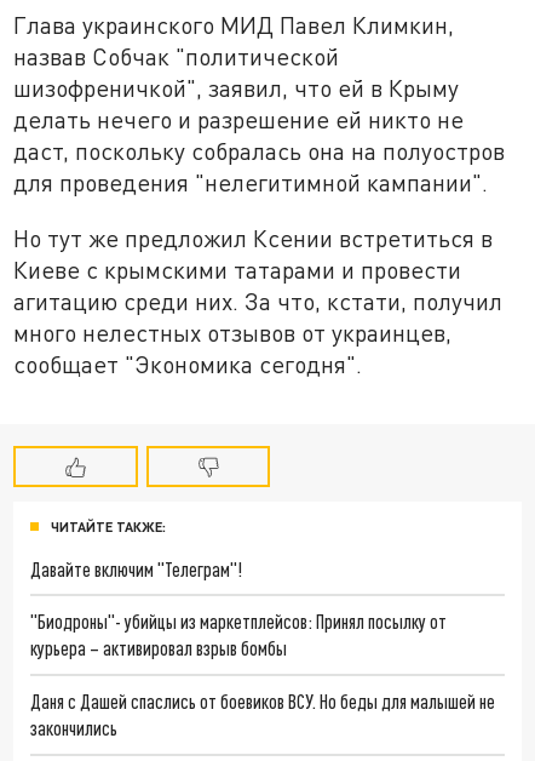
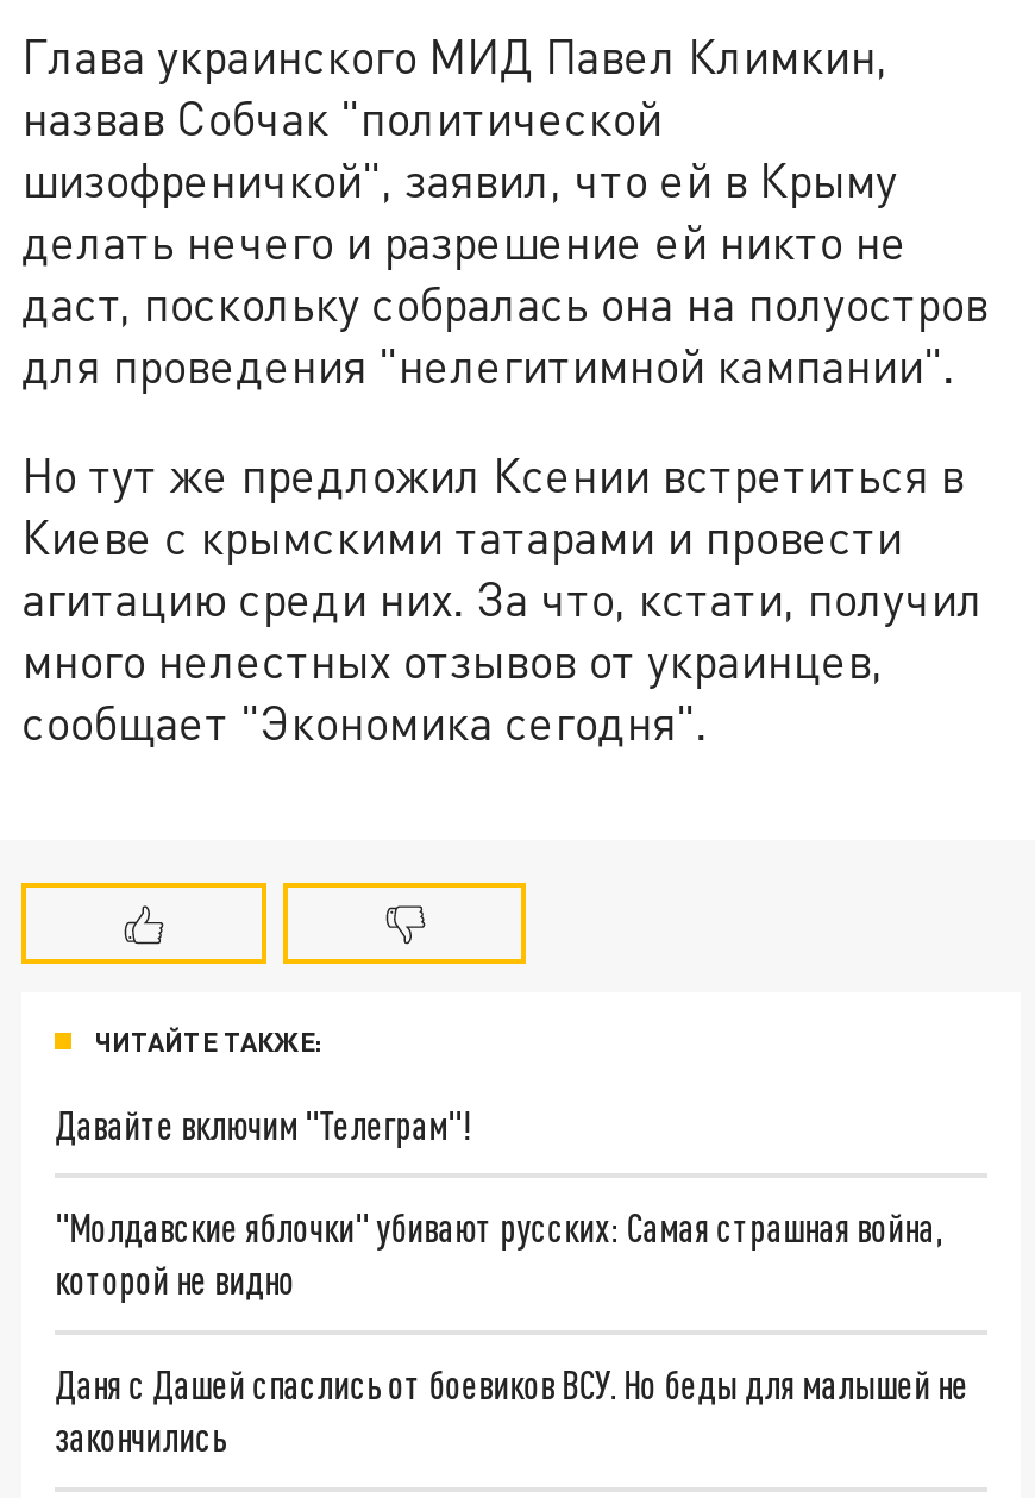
- "Биодроны"- убийцы из маркетплейсов: Принял посылку от
- курьера – активировал взрыв бомбы
+ "Молдавские яблочки" убивают русских: Самая страшная война,
+ которой не видно
